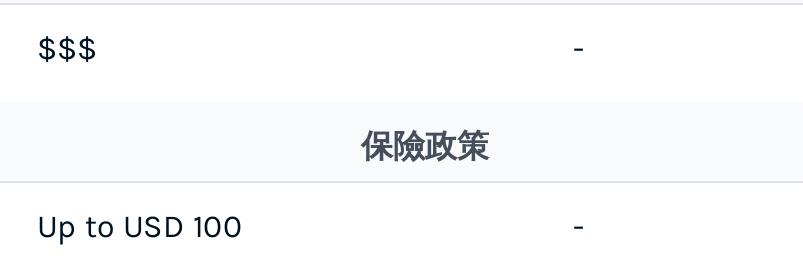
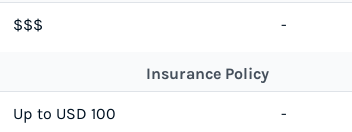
- 保險政策
+ Insurance Policy
